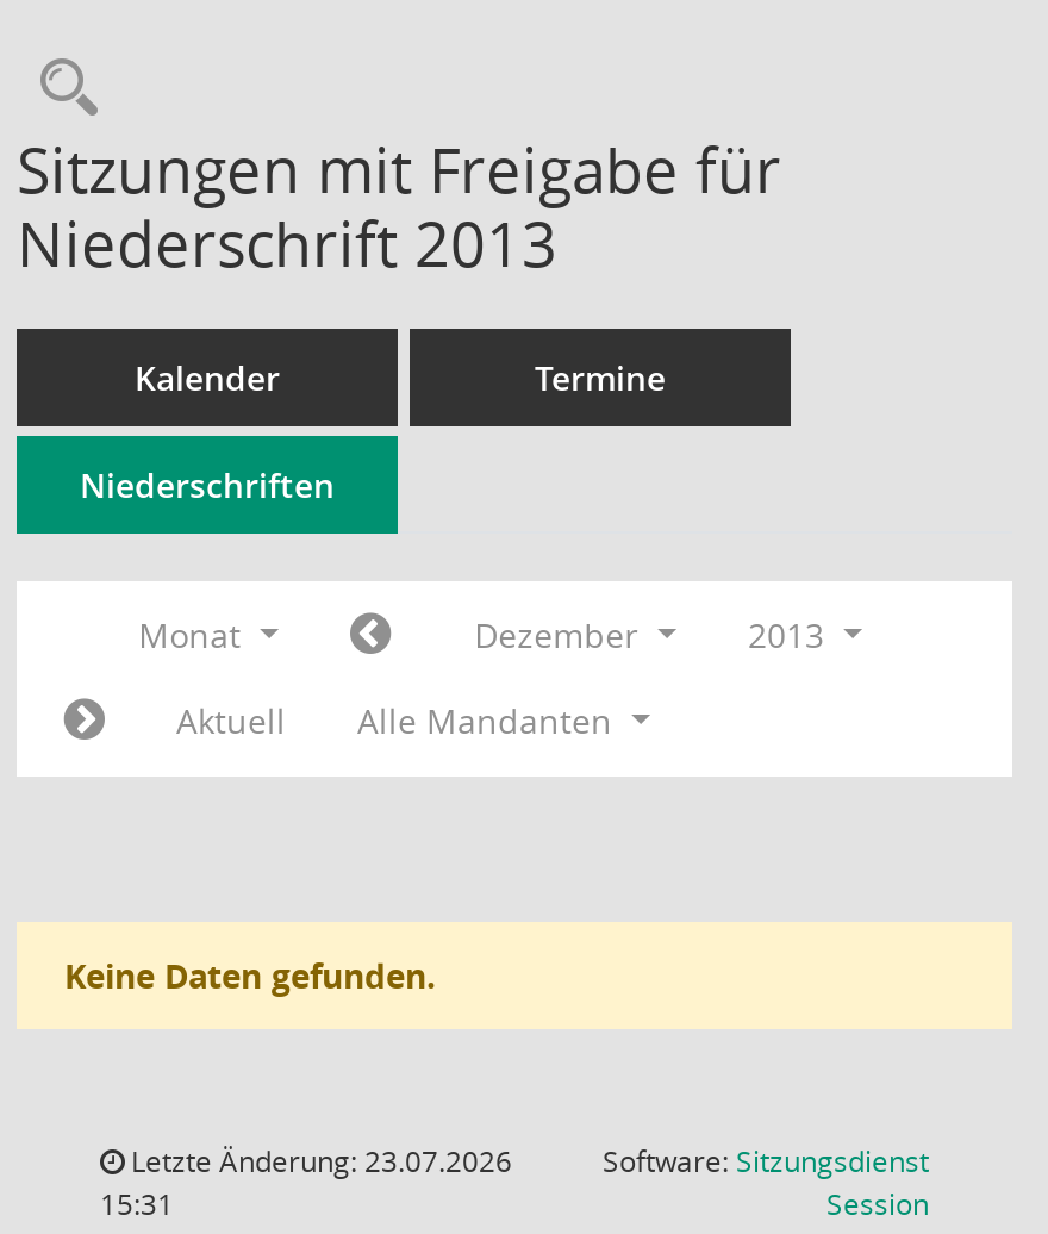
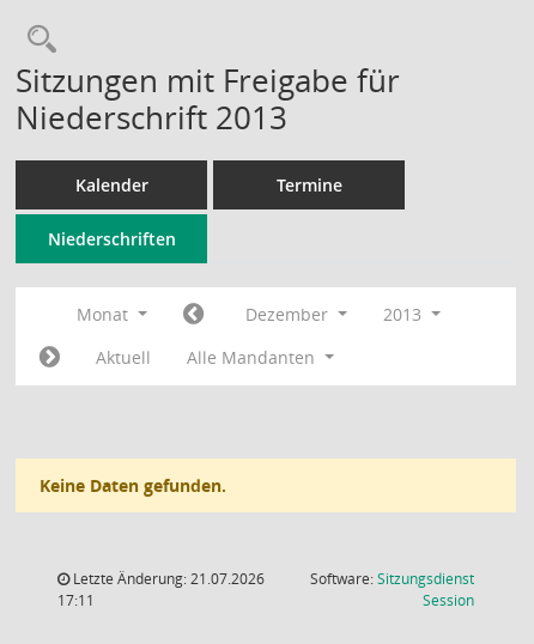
- Letzte Änderung: 23.07.2026
+ Letzte Änderung: 21.07.2026

- 15:31
+ 17:11
